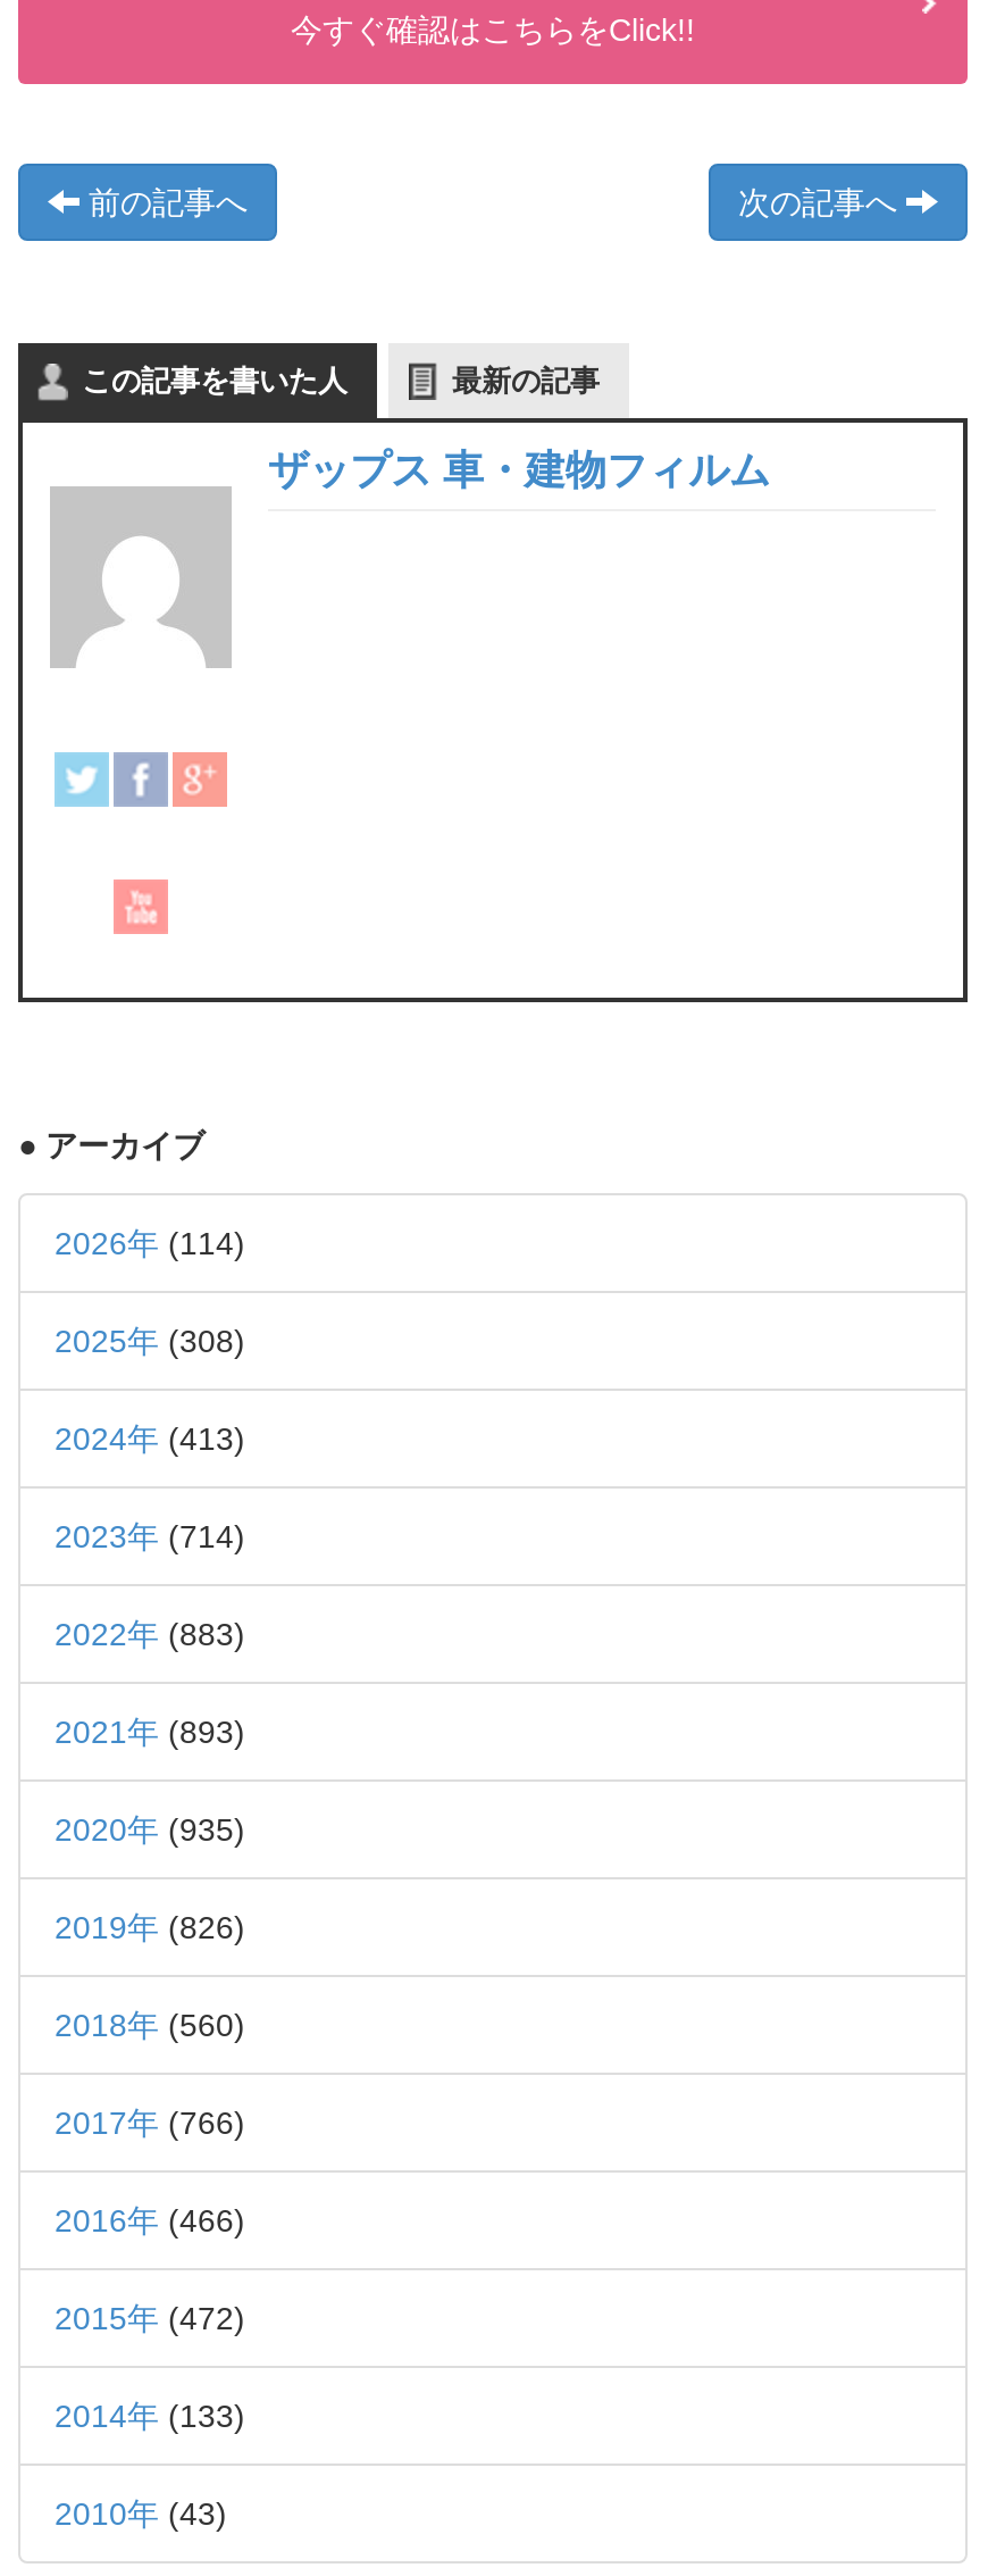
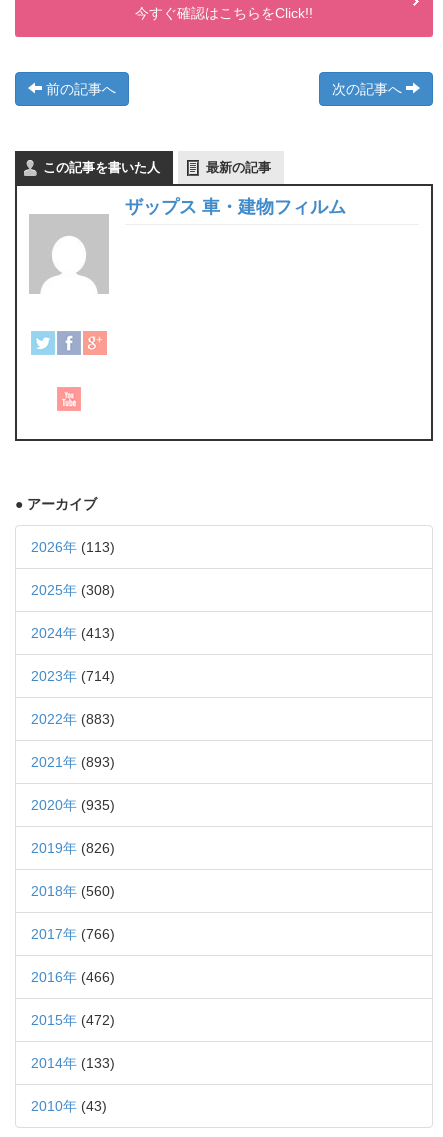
- 2026年(114)
+ 2026年(113)
